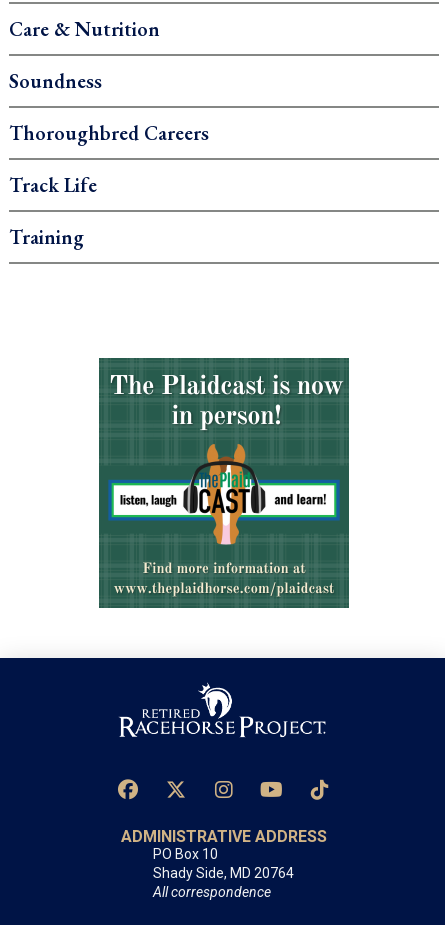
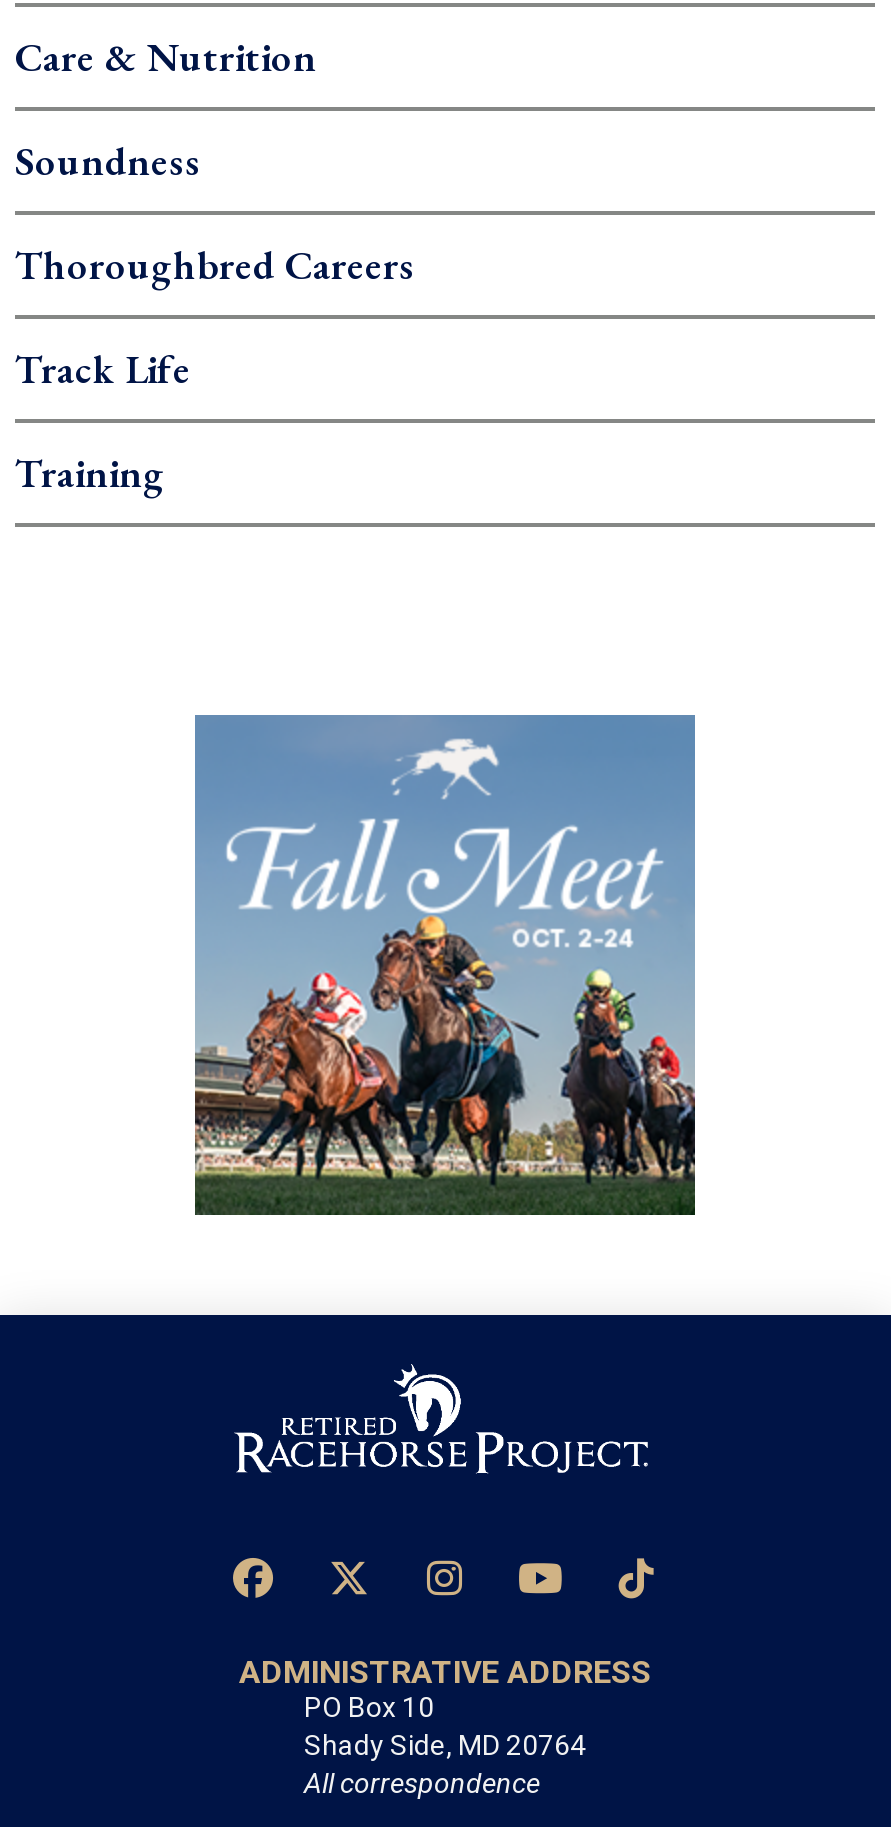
- [image]
+ [image]
